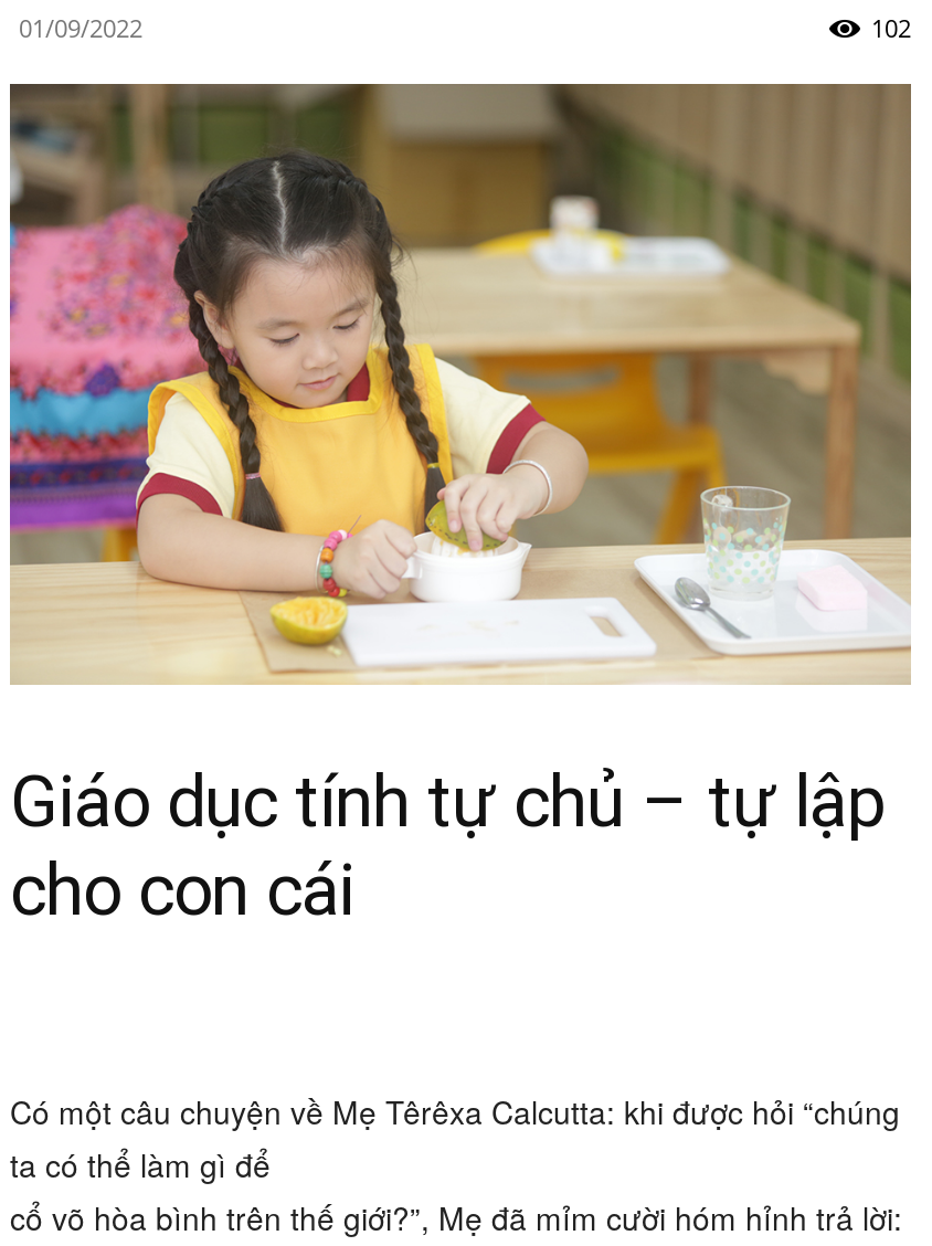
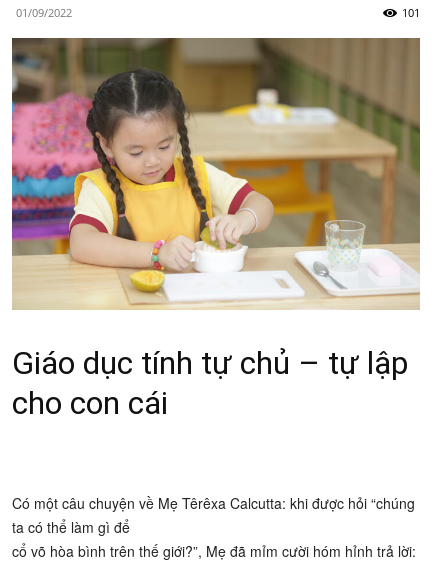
- 102
+ 101
